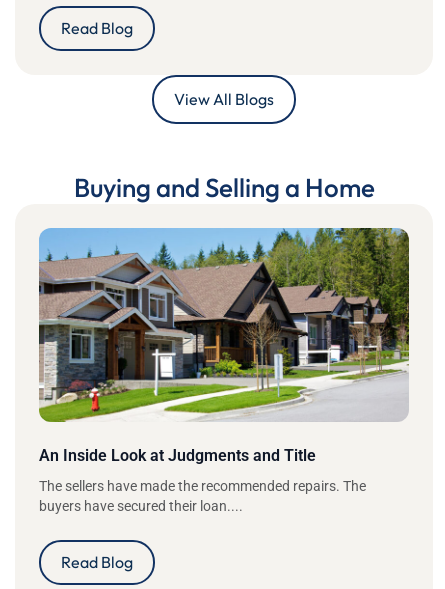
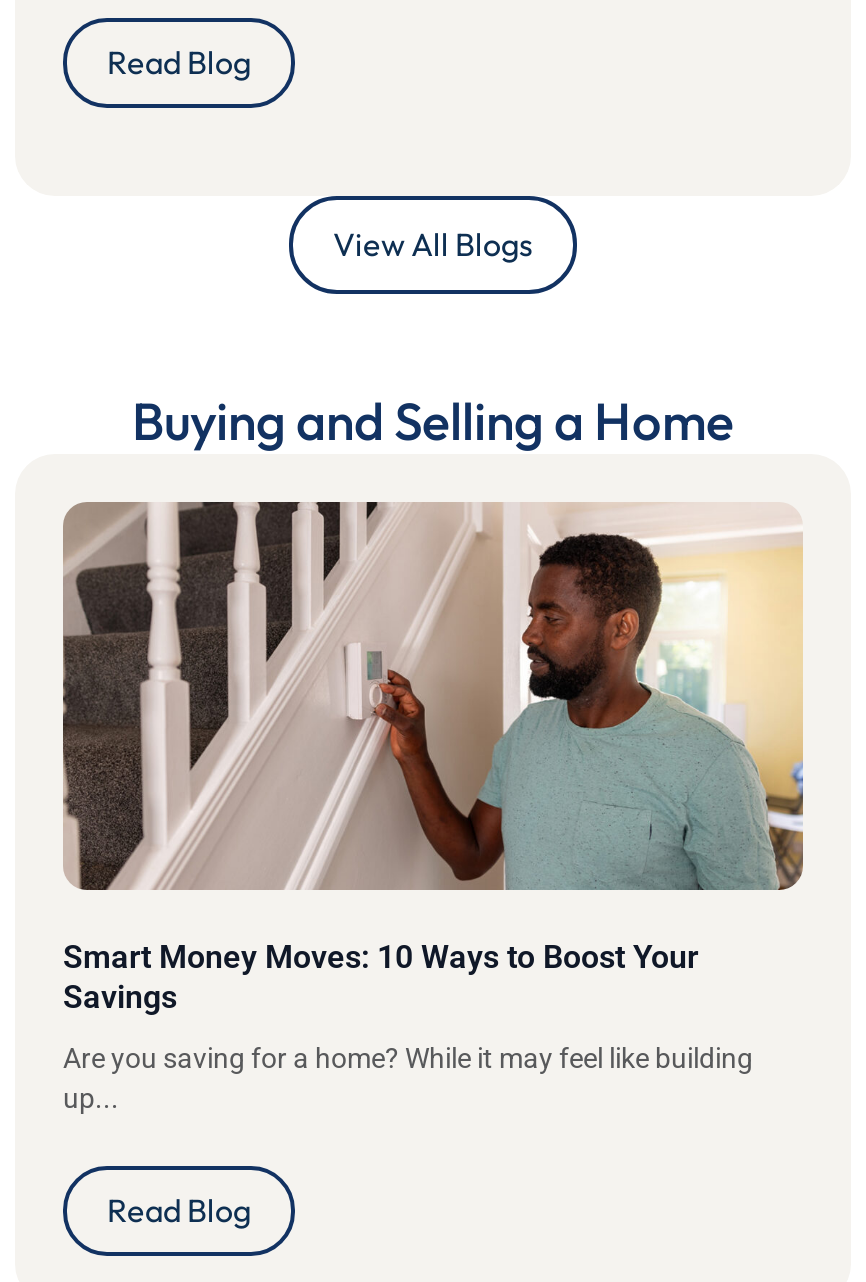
- [image]
- An Inside Look at Judgments and Title
+ [image]
+ Smart Money Moves: 10 Ways to Boost Your
+ Savings

- The sellers have made the recommended repairs. The
- buyers have secured their loan....
+ Are you saving for a home? While it may feel like building
+ up...
